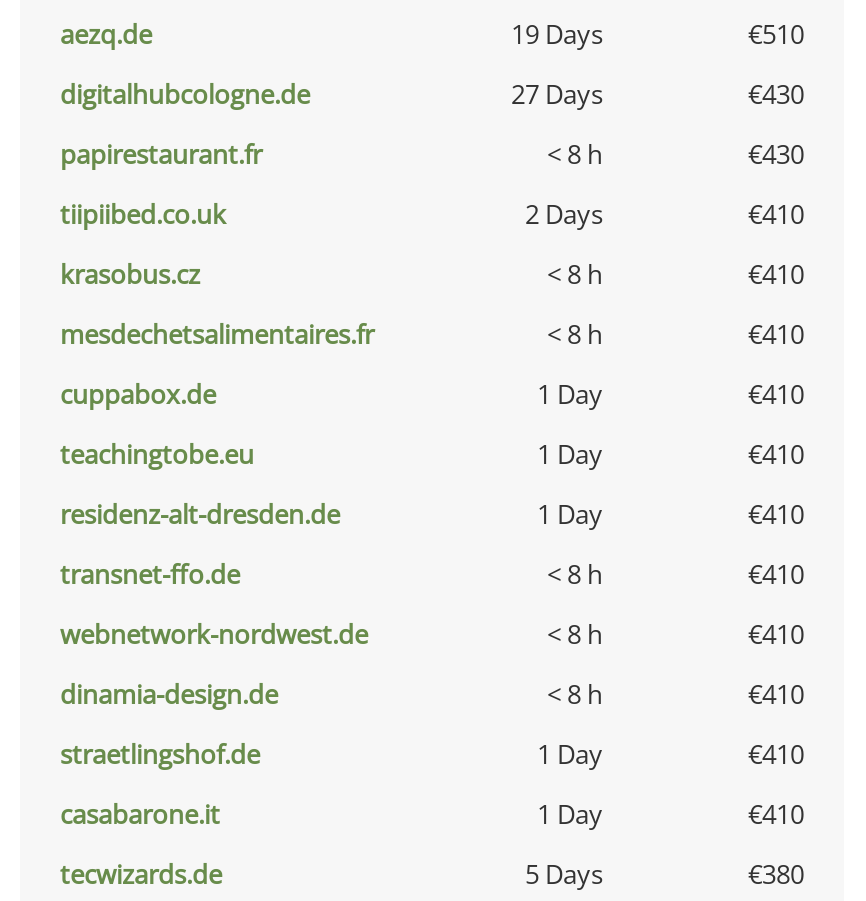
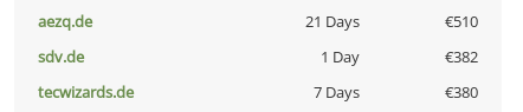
- 19 Days
+ 21 Days

- digitalhubcologne.de
- 27 Days
- €430
- papirestaurant.fr
- < 8 h
- €430
- tiipiibed.co.uk
- 2 Days
- €410
- krasobus.cz
- < 8 h
- €410
- mesdechetsalimentaires.fr
- < 8 h
- €410
- cuppabox.de
+ sdv.de

- €410
- teachingtobe.eu
- 1 Day
- €410
- residenz-alt-dresden.de
- 1 Day
- €410
- transnet-ffo.de
- < 8 h
- €410
- webnetwork-nordwest.de
- < 8 h
- €410
- dinamia-design.de
- < 8 h
- €410
- straetlingshof.de
- 1 Day
- €410
- casabarone.it
- 1 Day
- €410
+ €382

- 5 Days
+ 7 Days
